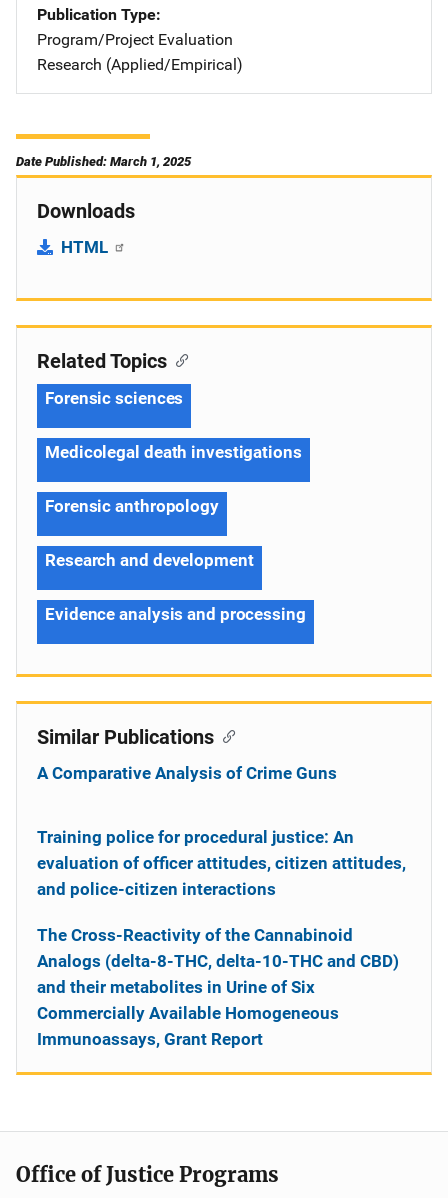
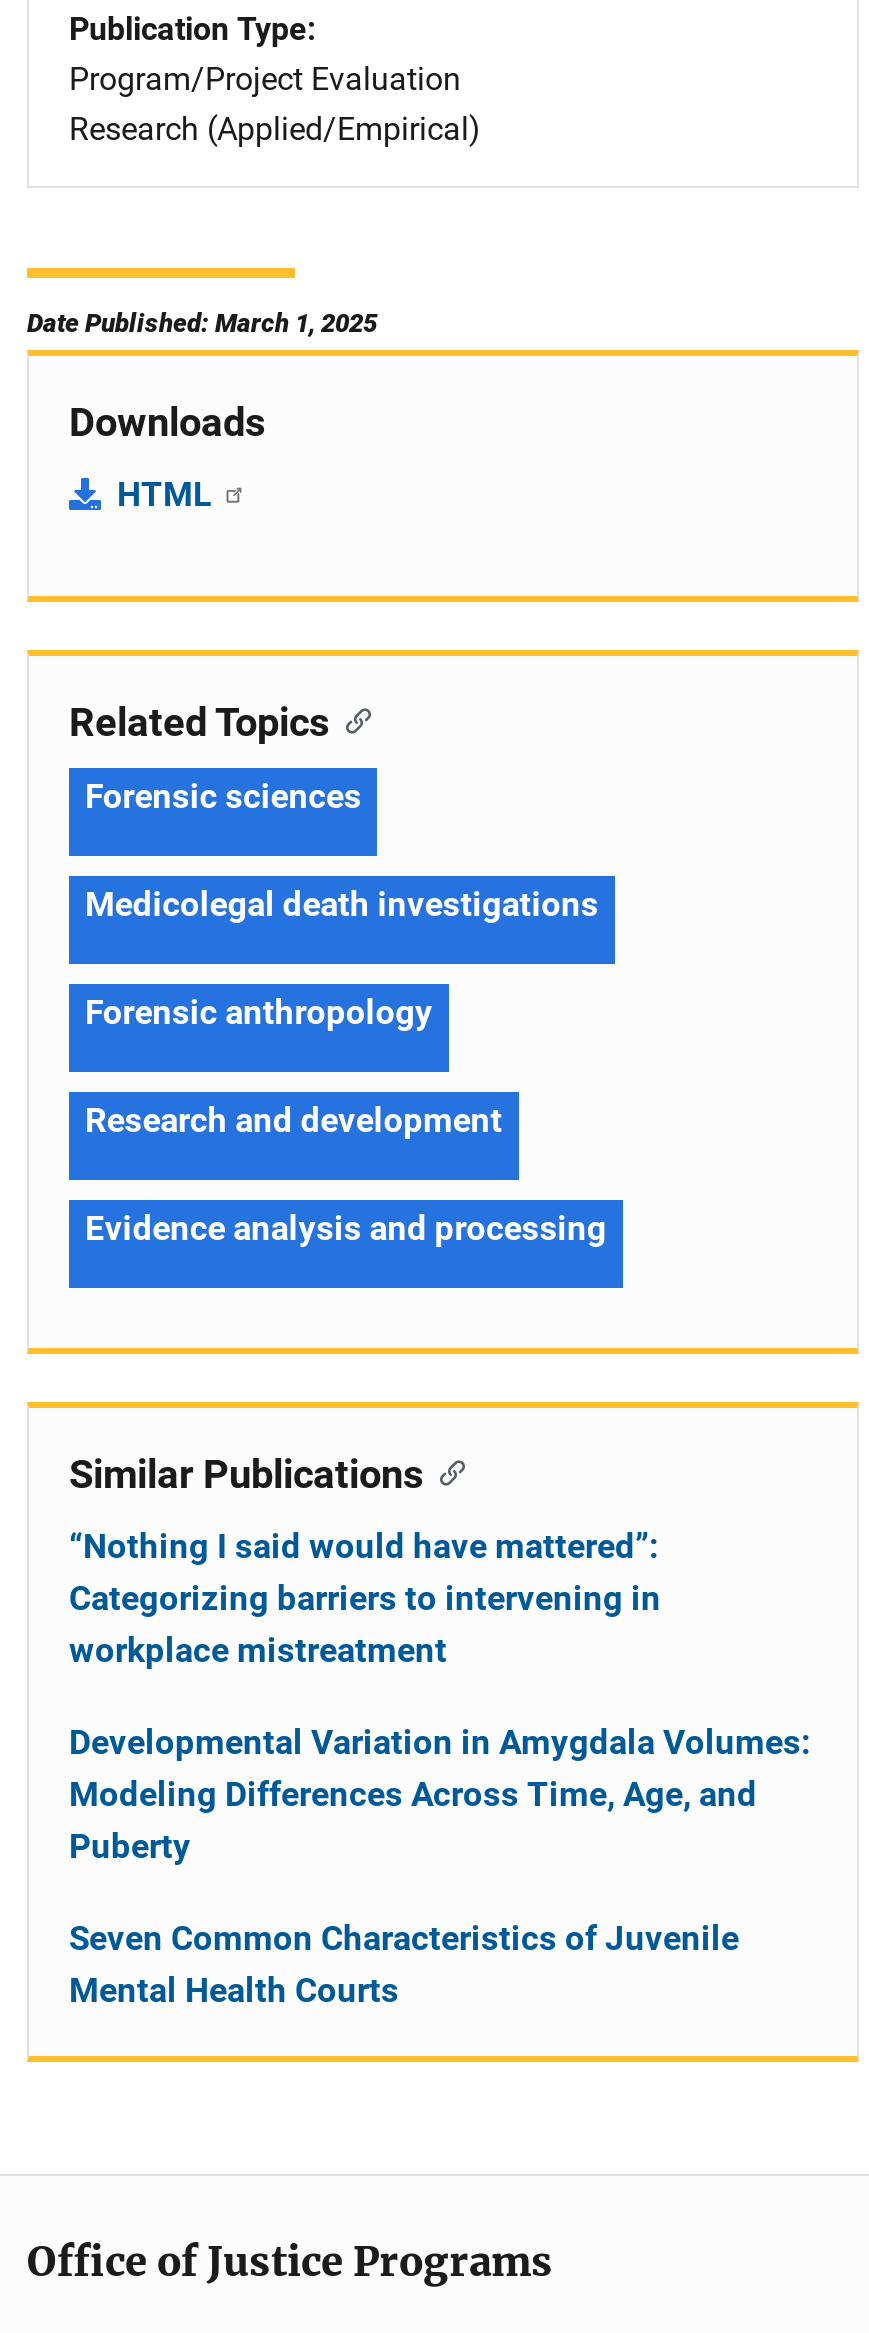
- A Comparative Analysis of Crime Guns
+ “Nothing I said would have mattered”:
+ Categorizing barriers to intervening in
+ workplace mistreatment

- Training police for procedural justice: An
- evaluation of officer attitudes, citizen attitudes,
- and police-citizen interactions
+ Developmental Variation in Amygdala Volumes:
+ Modeling Differences Across Time, Age, and
+ Puberty

- The Cross-Reactivity of the Cannabinoid
- Analogs (delta-8-THC, delta-10-THC and CBD)
- and their metabolites in Urine of Six
- Commercially Available Homogeneous
- Immunoassays, Grant Report
+ Seven Common Characteristics of Juvenile
+ Mental Health Courts
